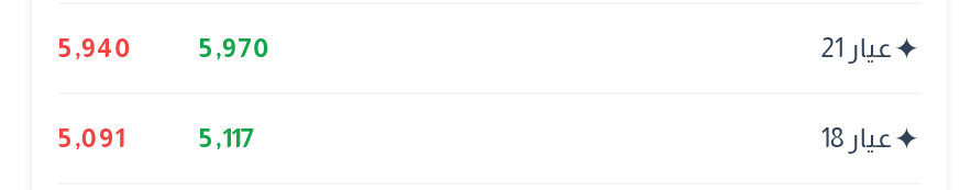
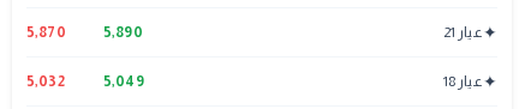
- 5,940
+ 5,870

- 5,970
+ 5,890

- 5,091
+ 5,032

- 5,117
+ 5,049
